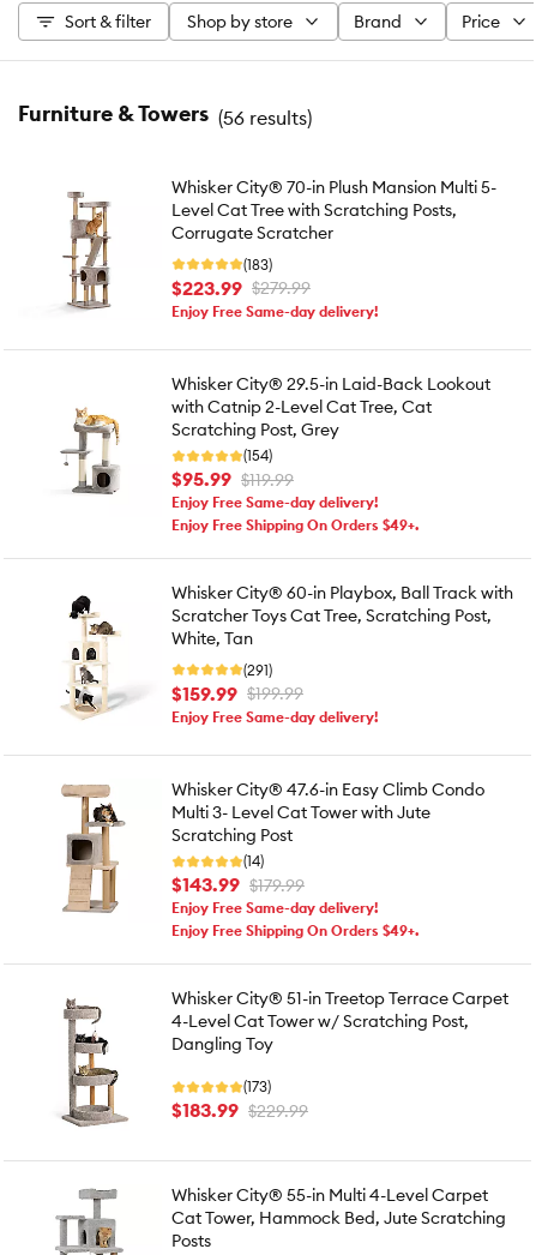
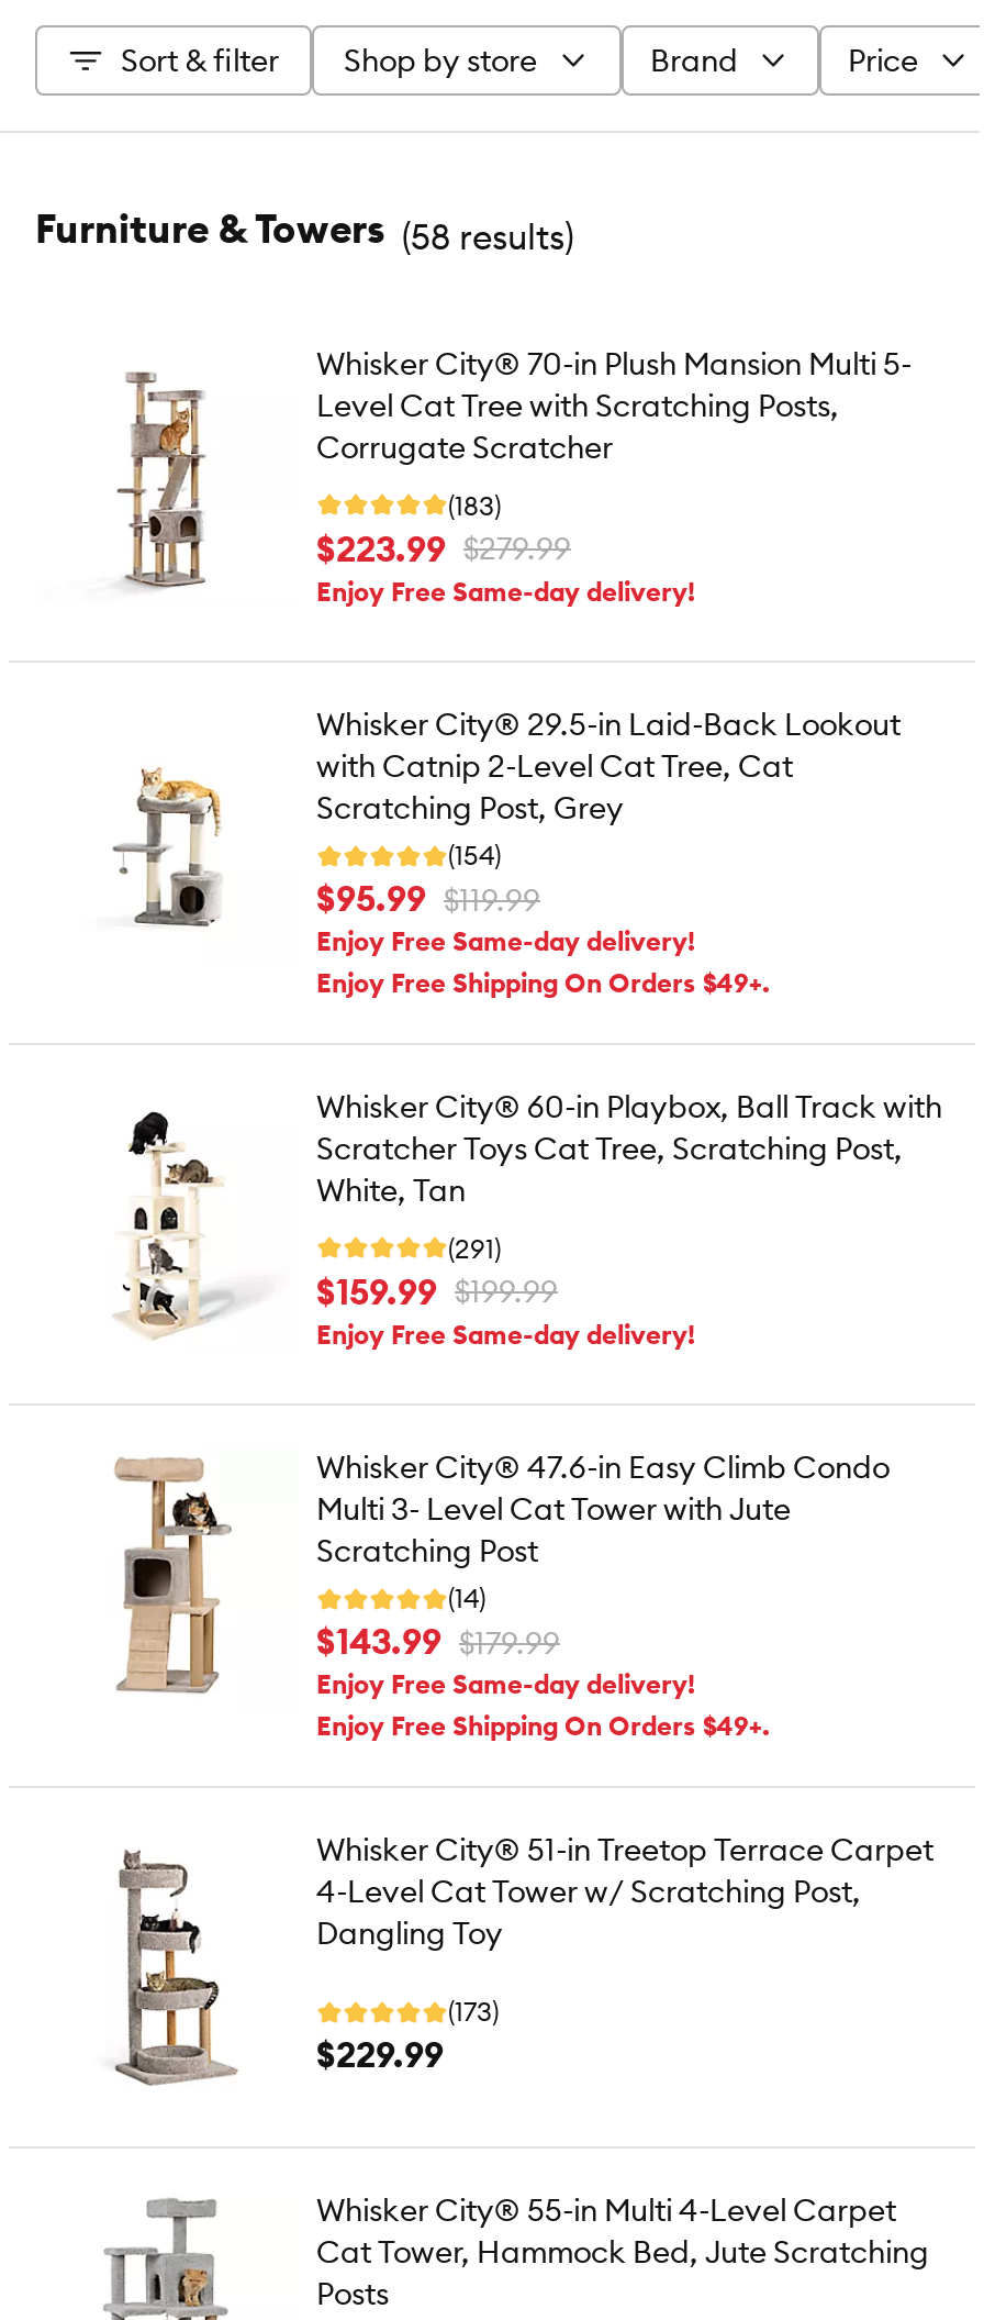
- Furniture & Towers (56 results)
+ Furniture & Towers (58 results)

- $183.99 $229.99
+ $229.99
